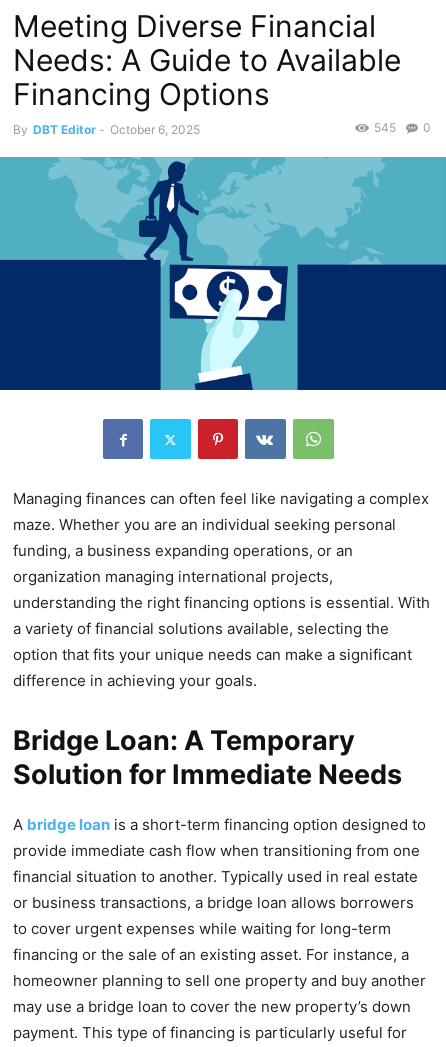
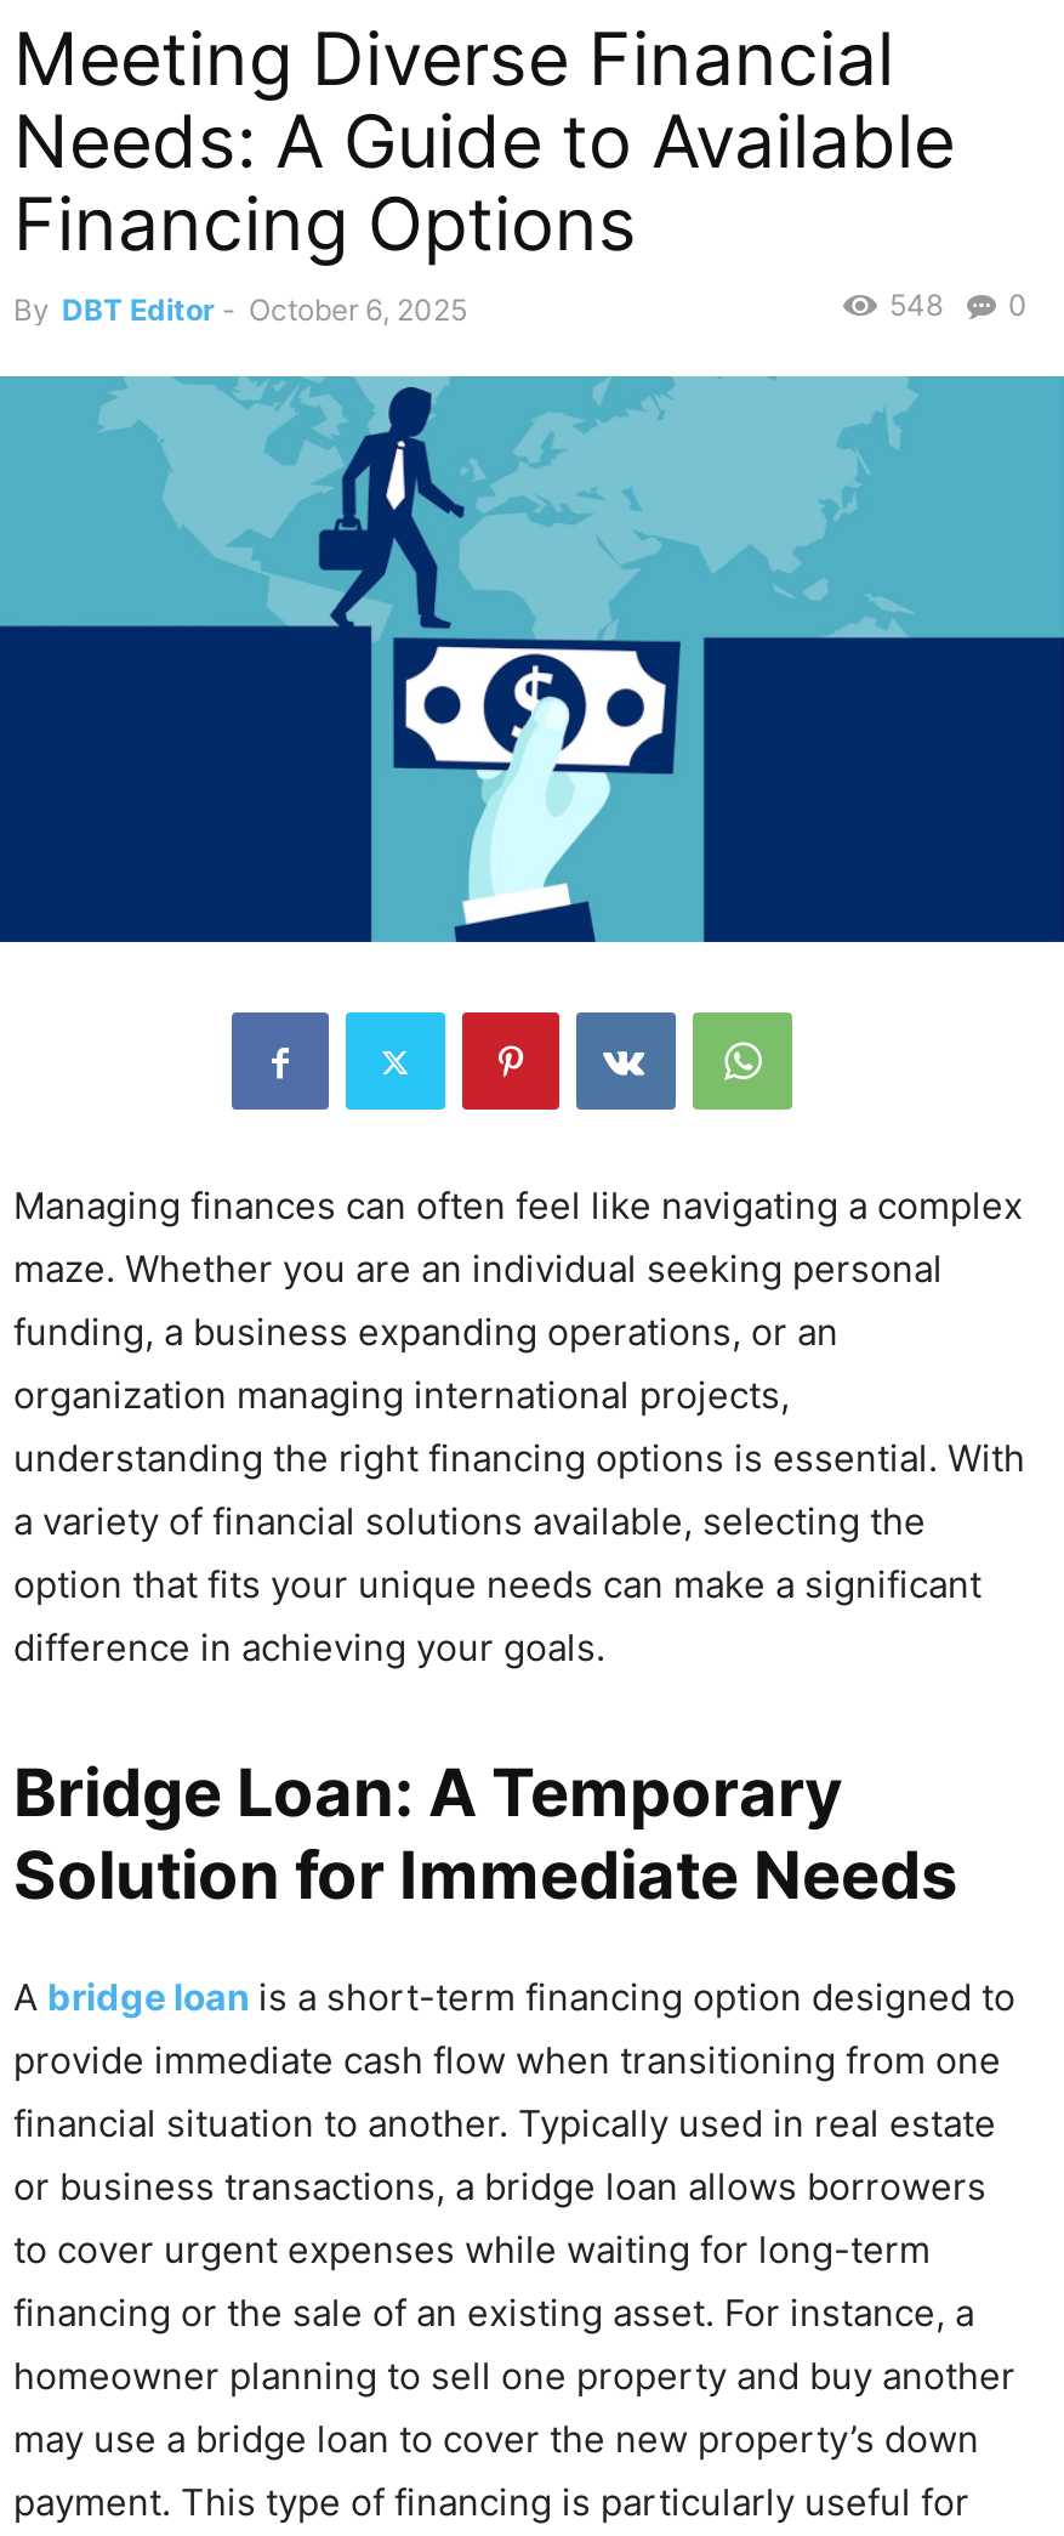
- 545 0
+ 548 0
